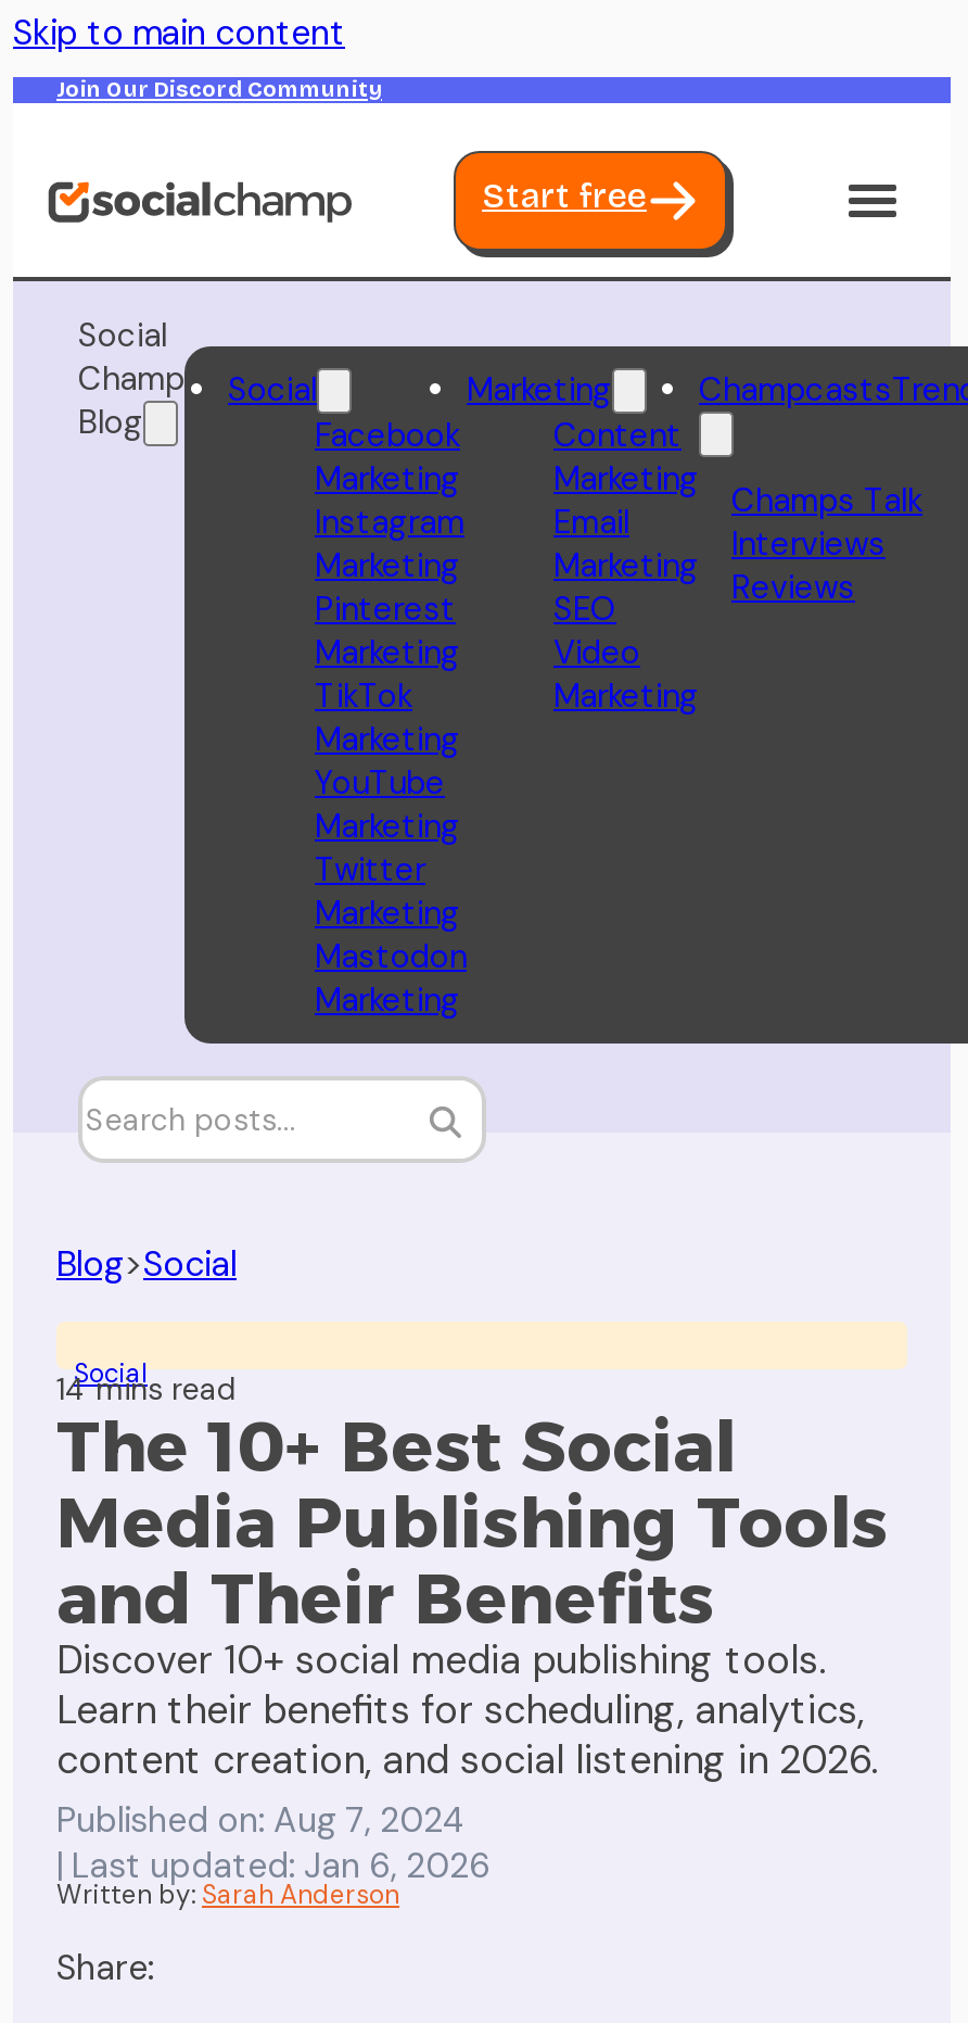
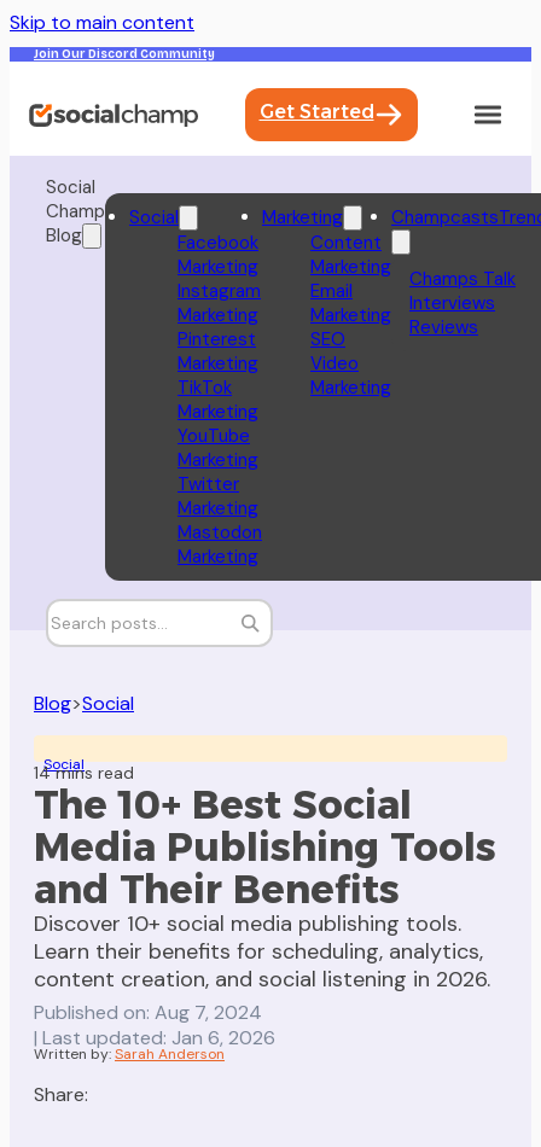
- Start free
+ Get Started
